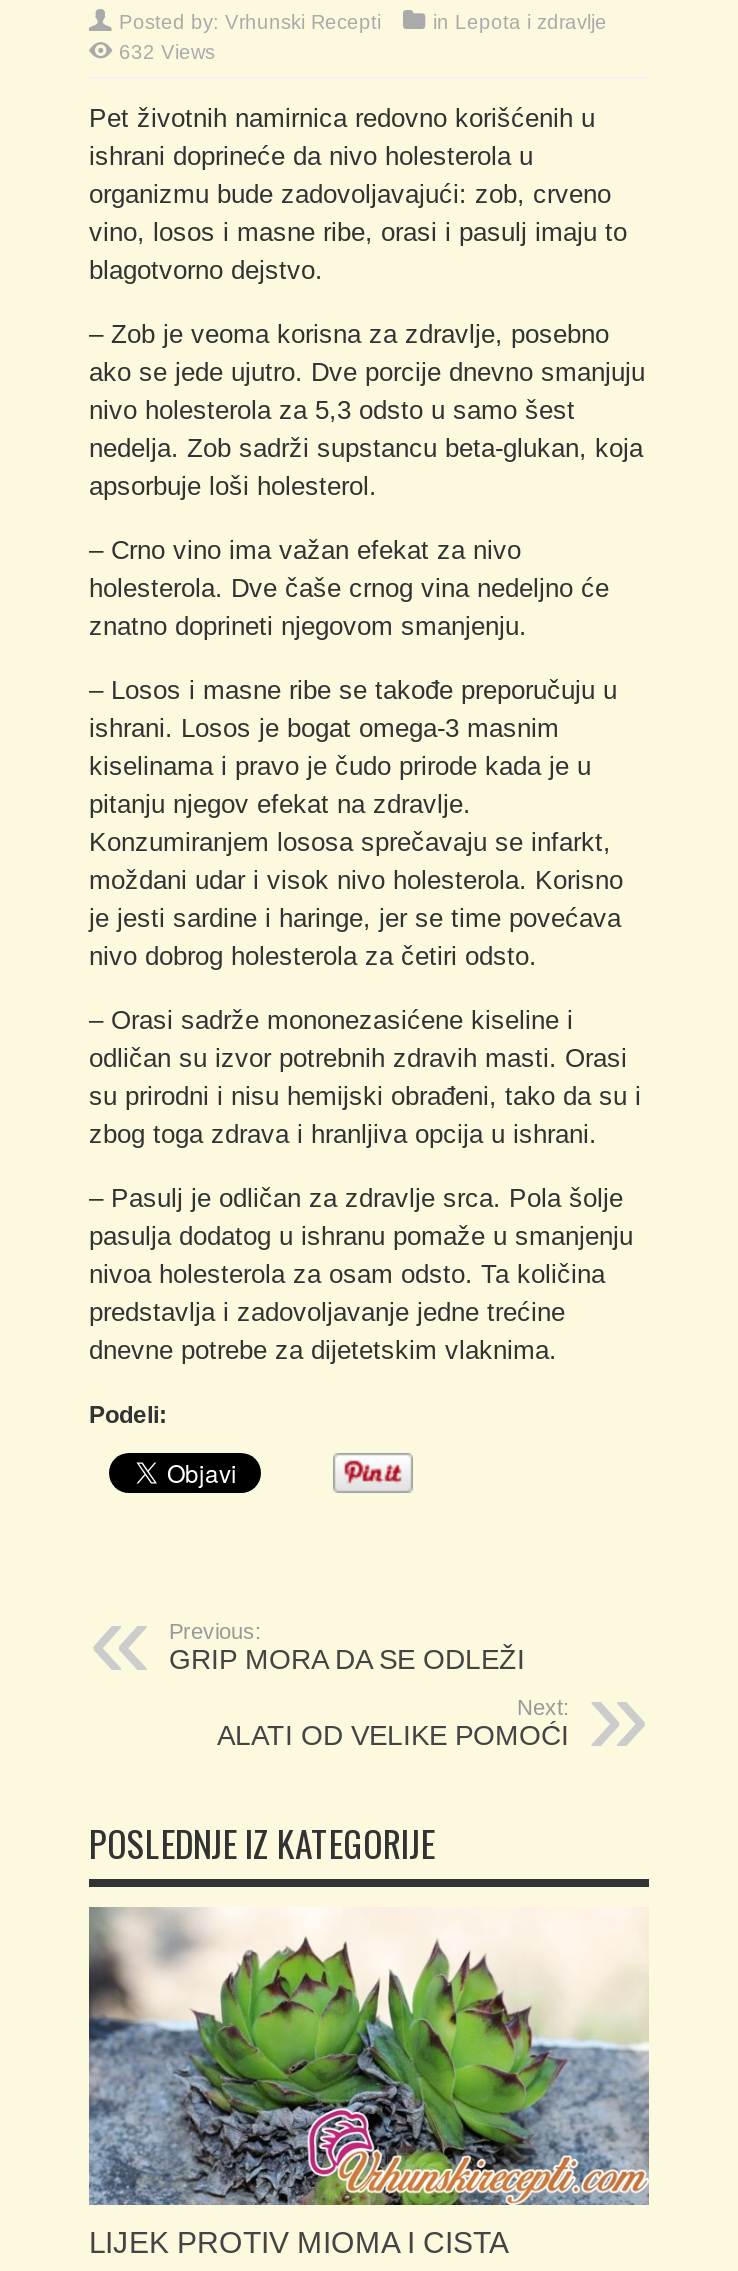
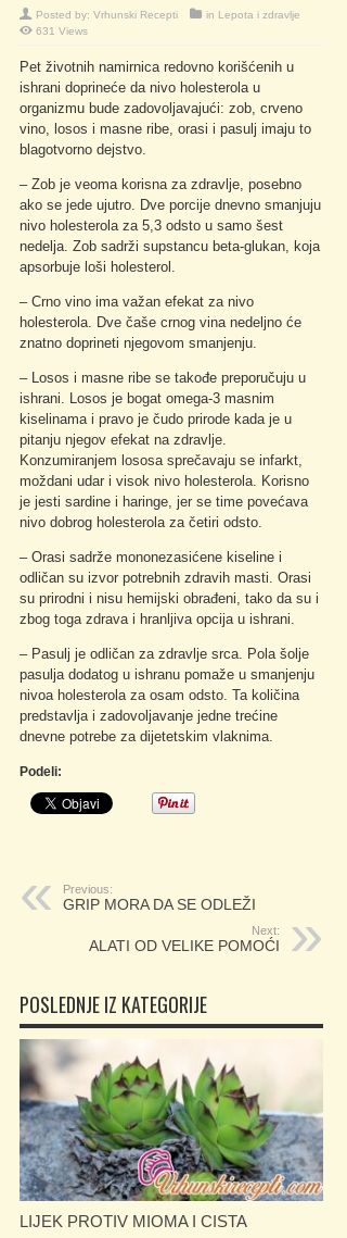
- 632 Views
+ 631 Views
